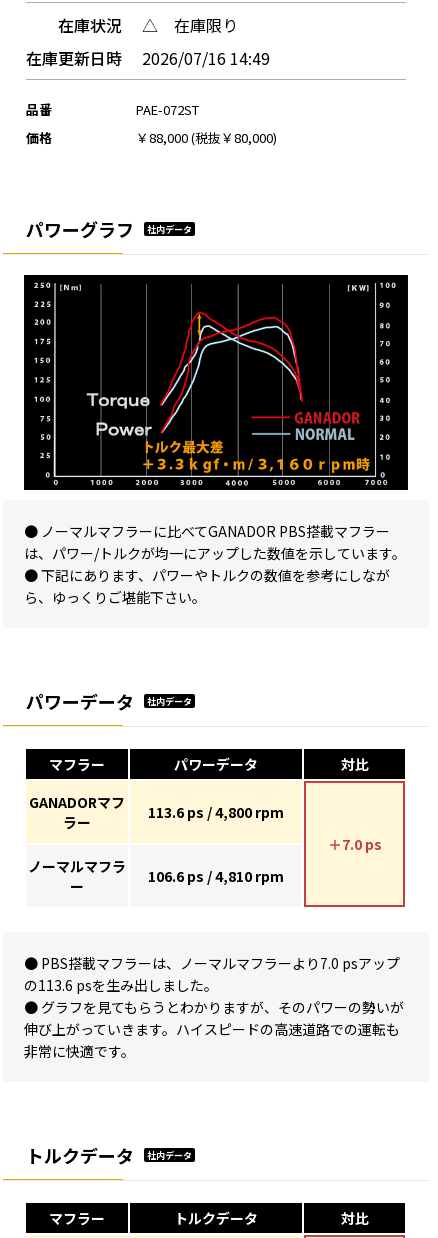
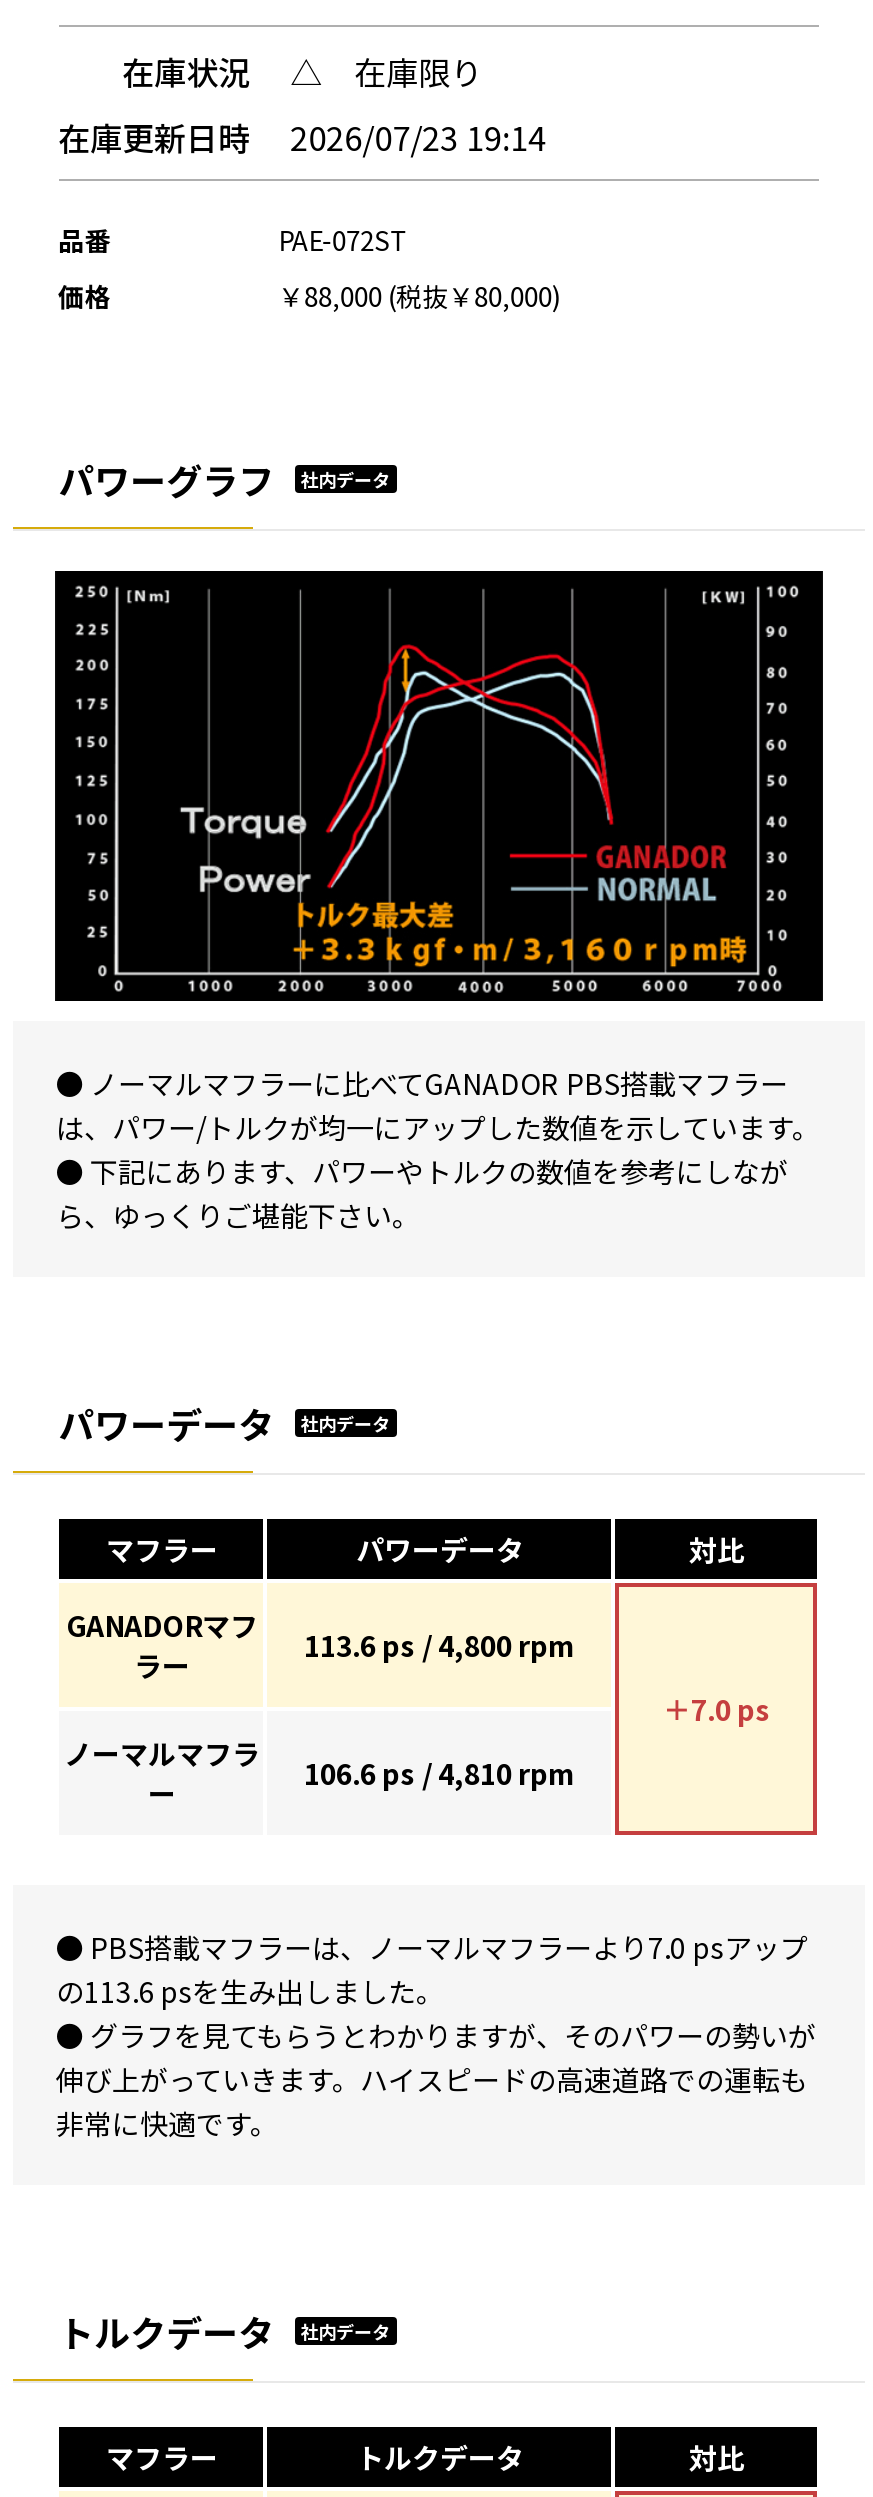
- 在庫更新日時 2026/07/16 14:49
+ 在庫更新日時 2026/07/23 19:14
